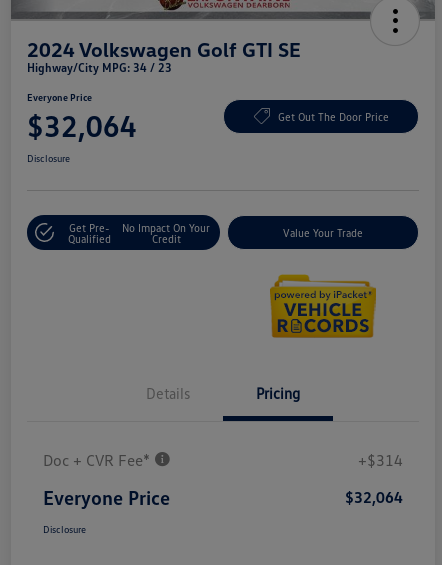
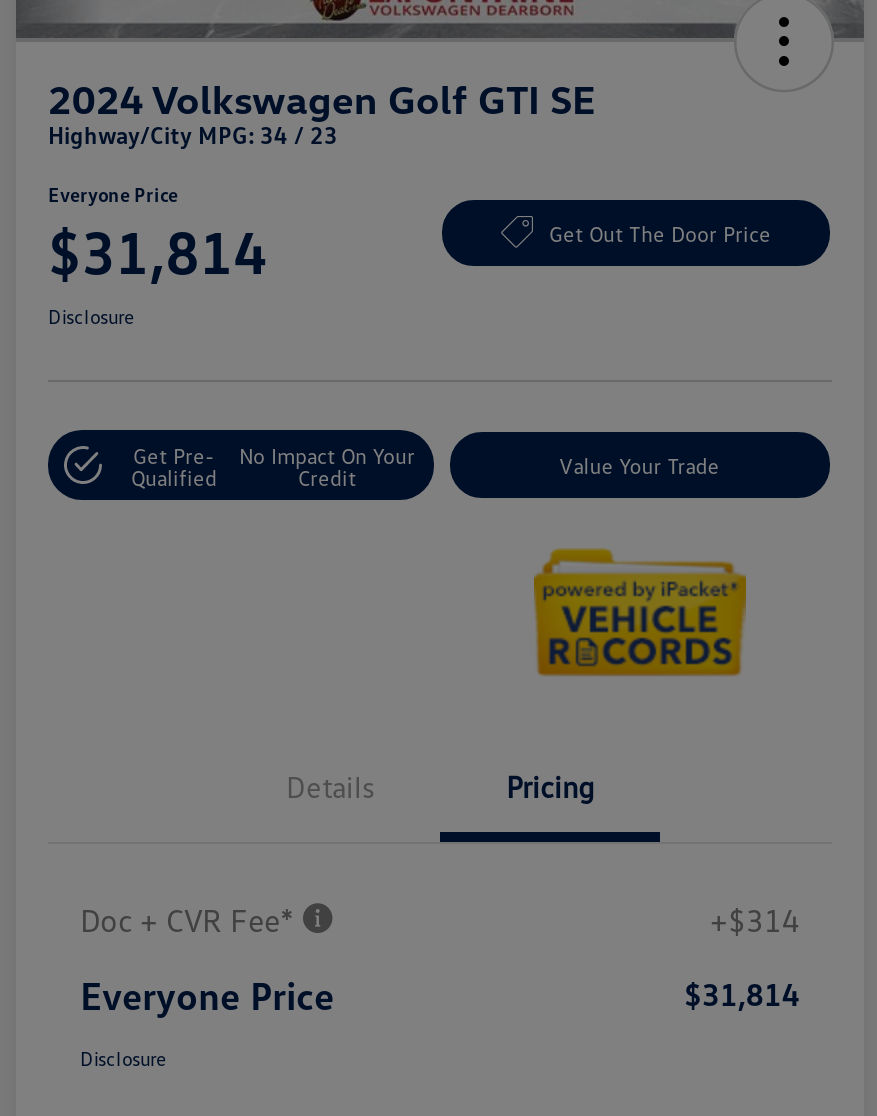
- $32,064
+ $31,814

- $32,064
+ $31,814
